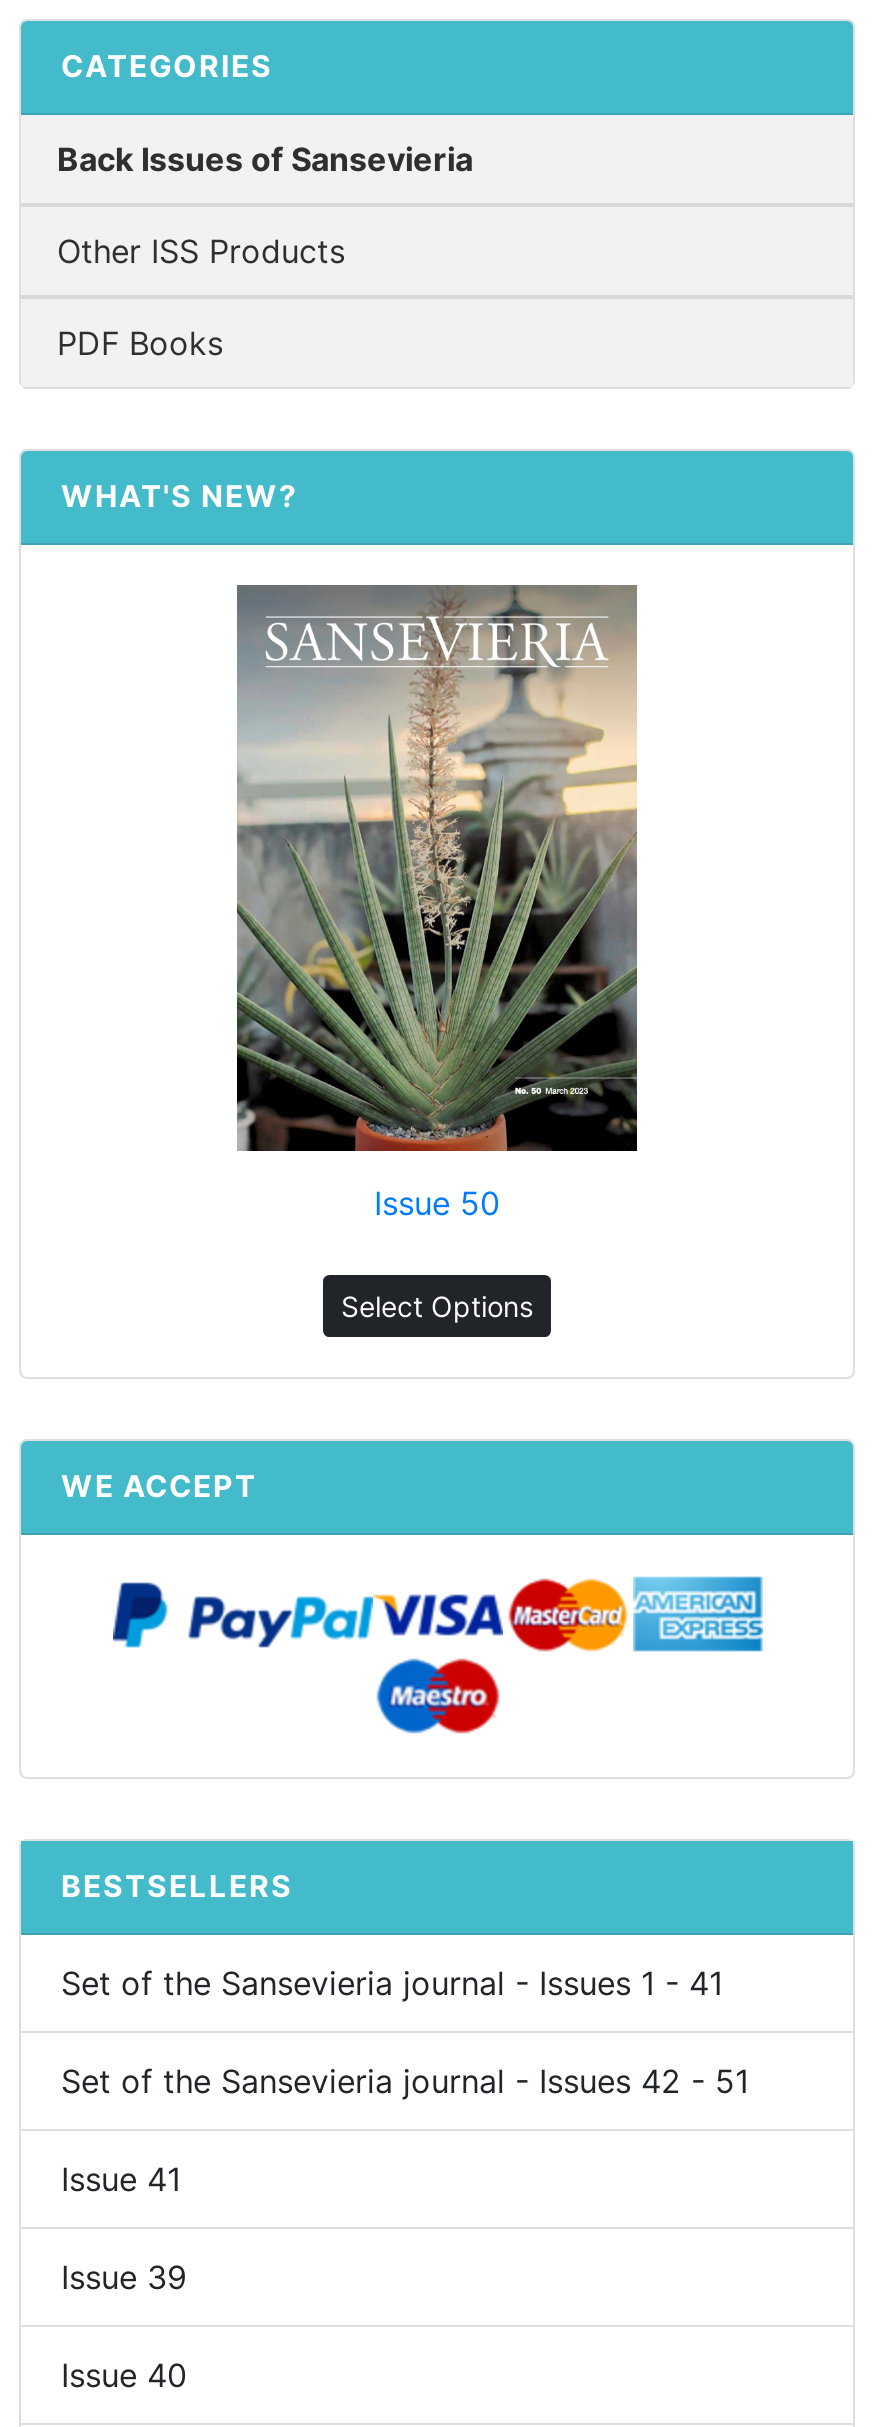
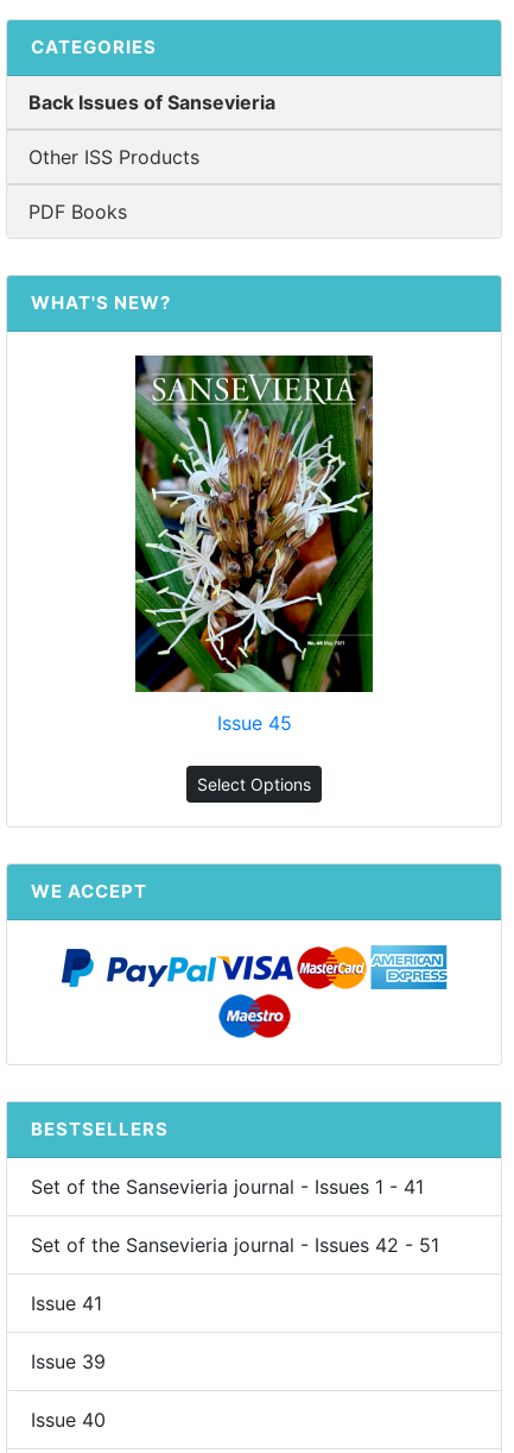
- [image]
- Issue 50
+ [image]
+ Issue 45
